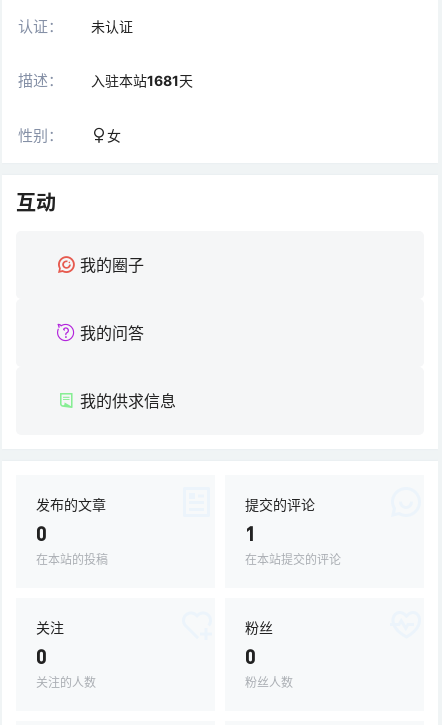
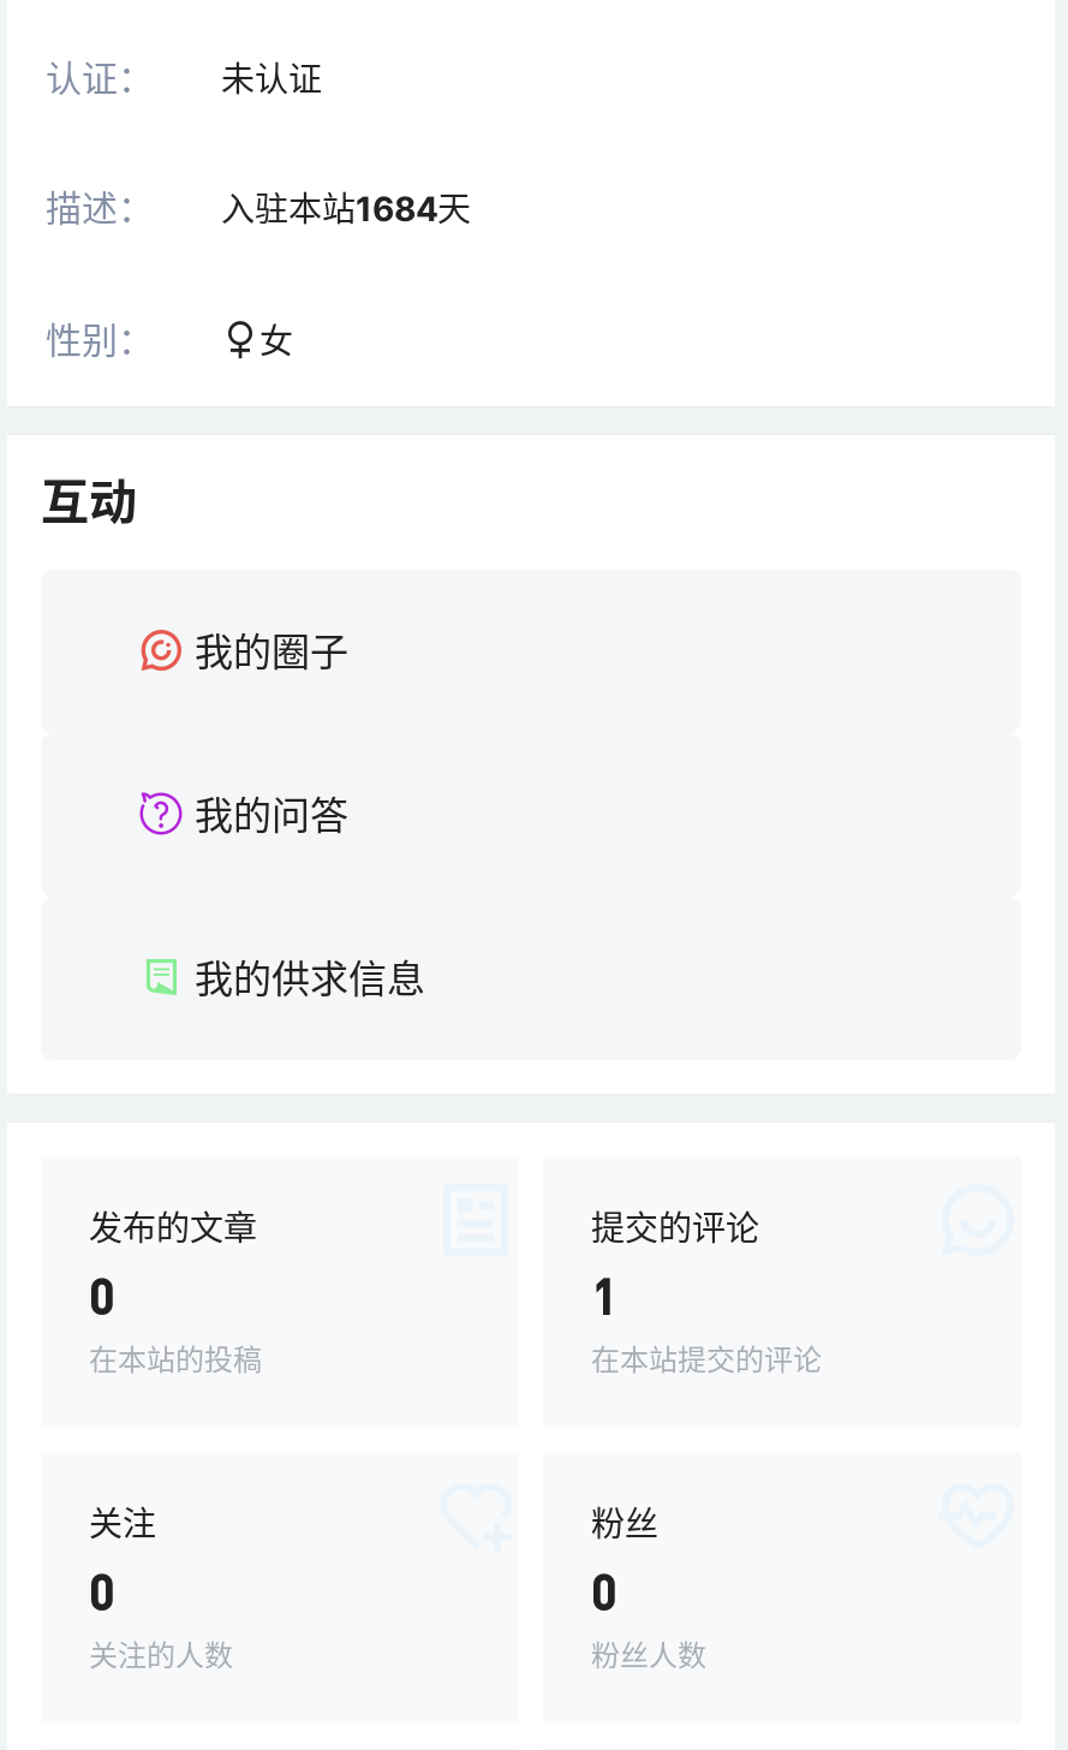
- 描述： 入驻本站1681天
+ 描述： 入驻本站1684天
